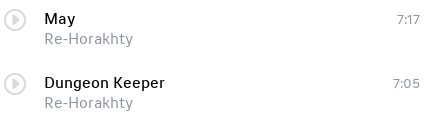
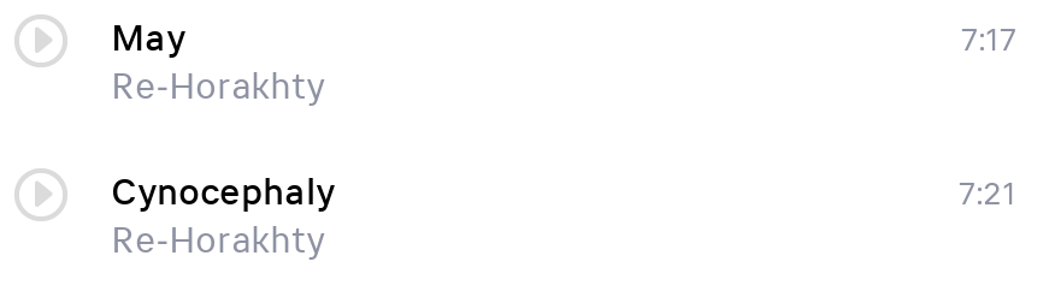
- Dungeon Keeper
+ Cynocephaly

- 7:05
+ 7:21
